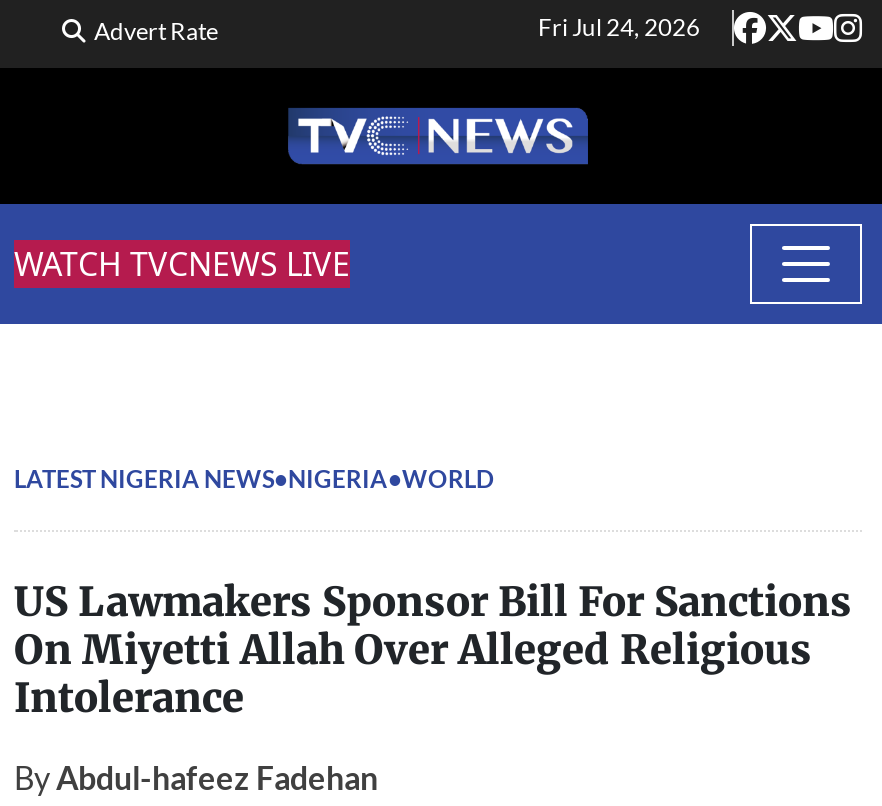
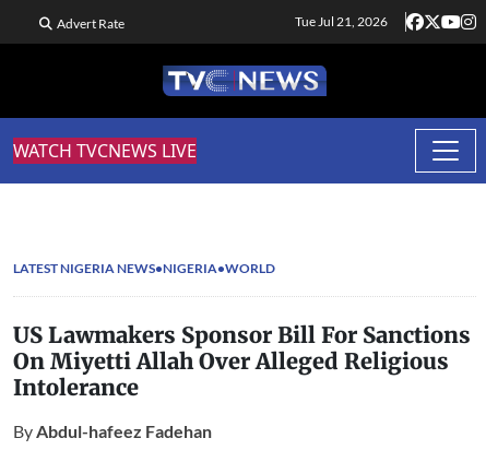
- Fri Jul 24, 2026
+ Tue Jul 21, 2026
